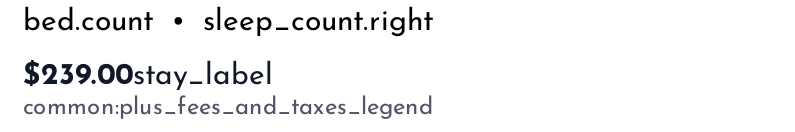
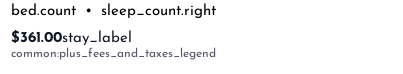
- $239.00stay_label
+ $361.00stay_label
